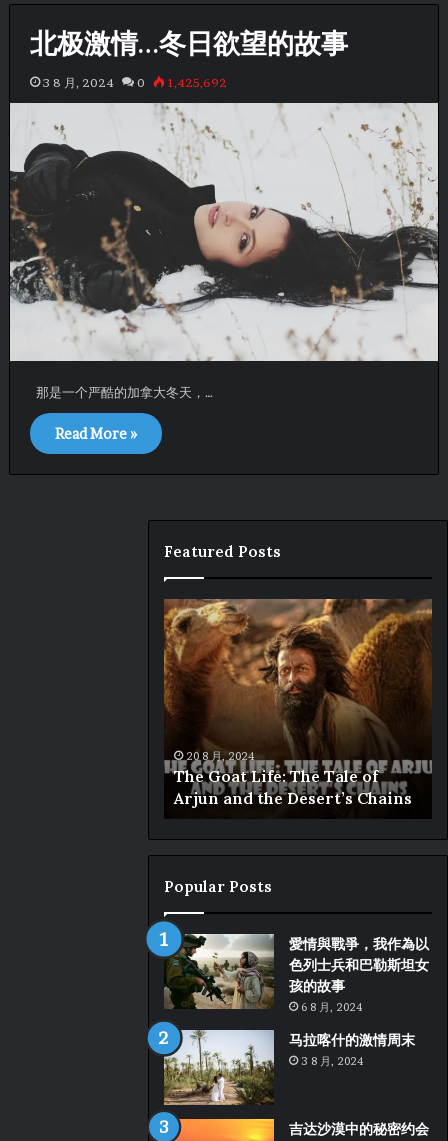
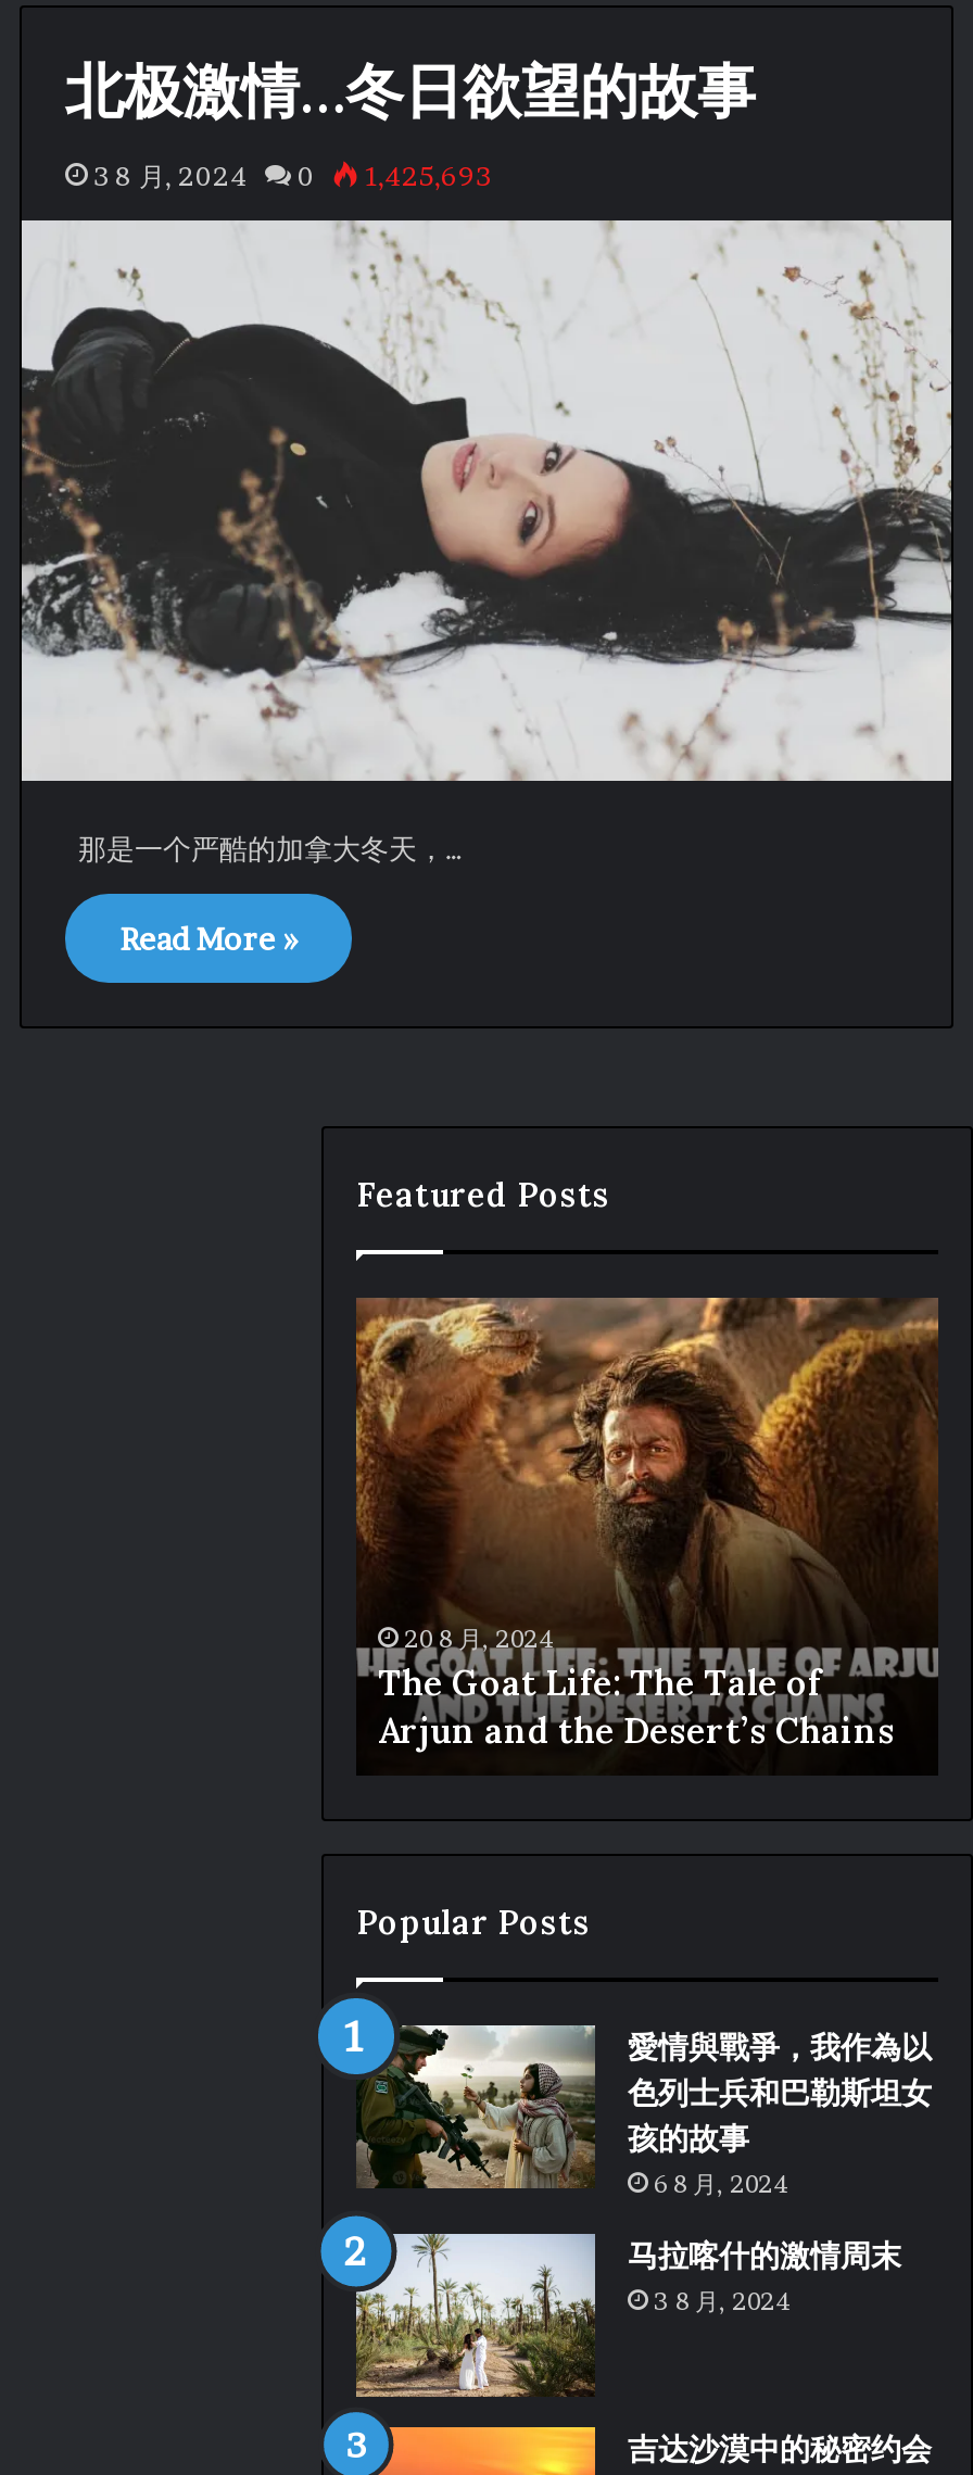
- 3 8 月, 2024 0 1,425,692
+ 3 8 月, 2024 0 1,425,693
